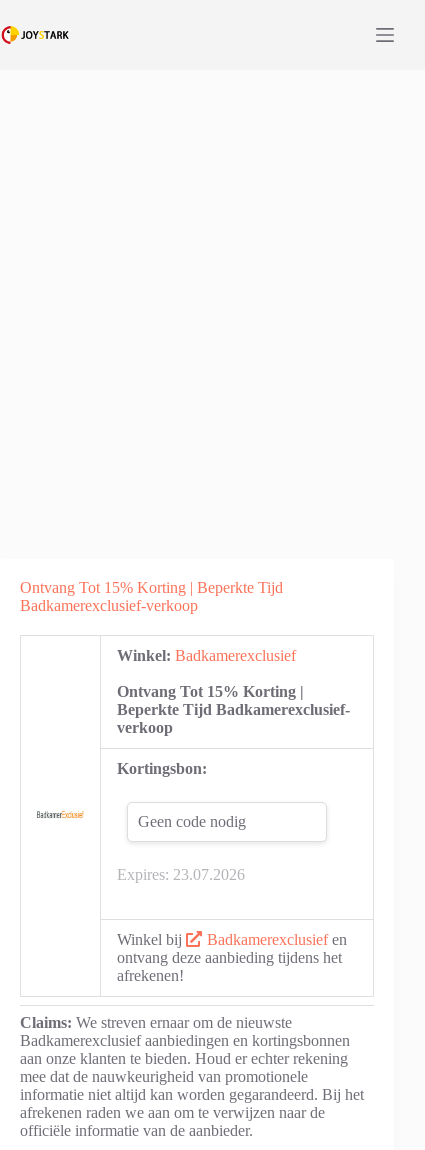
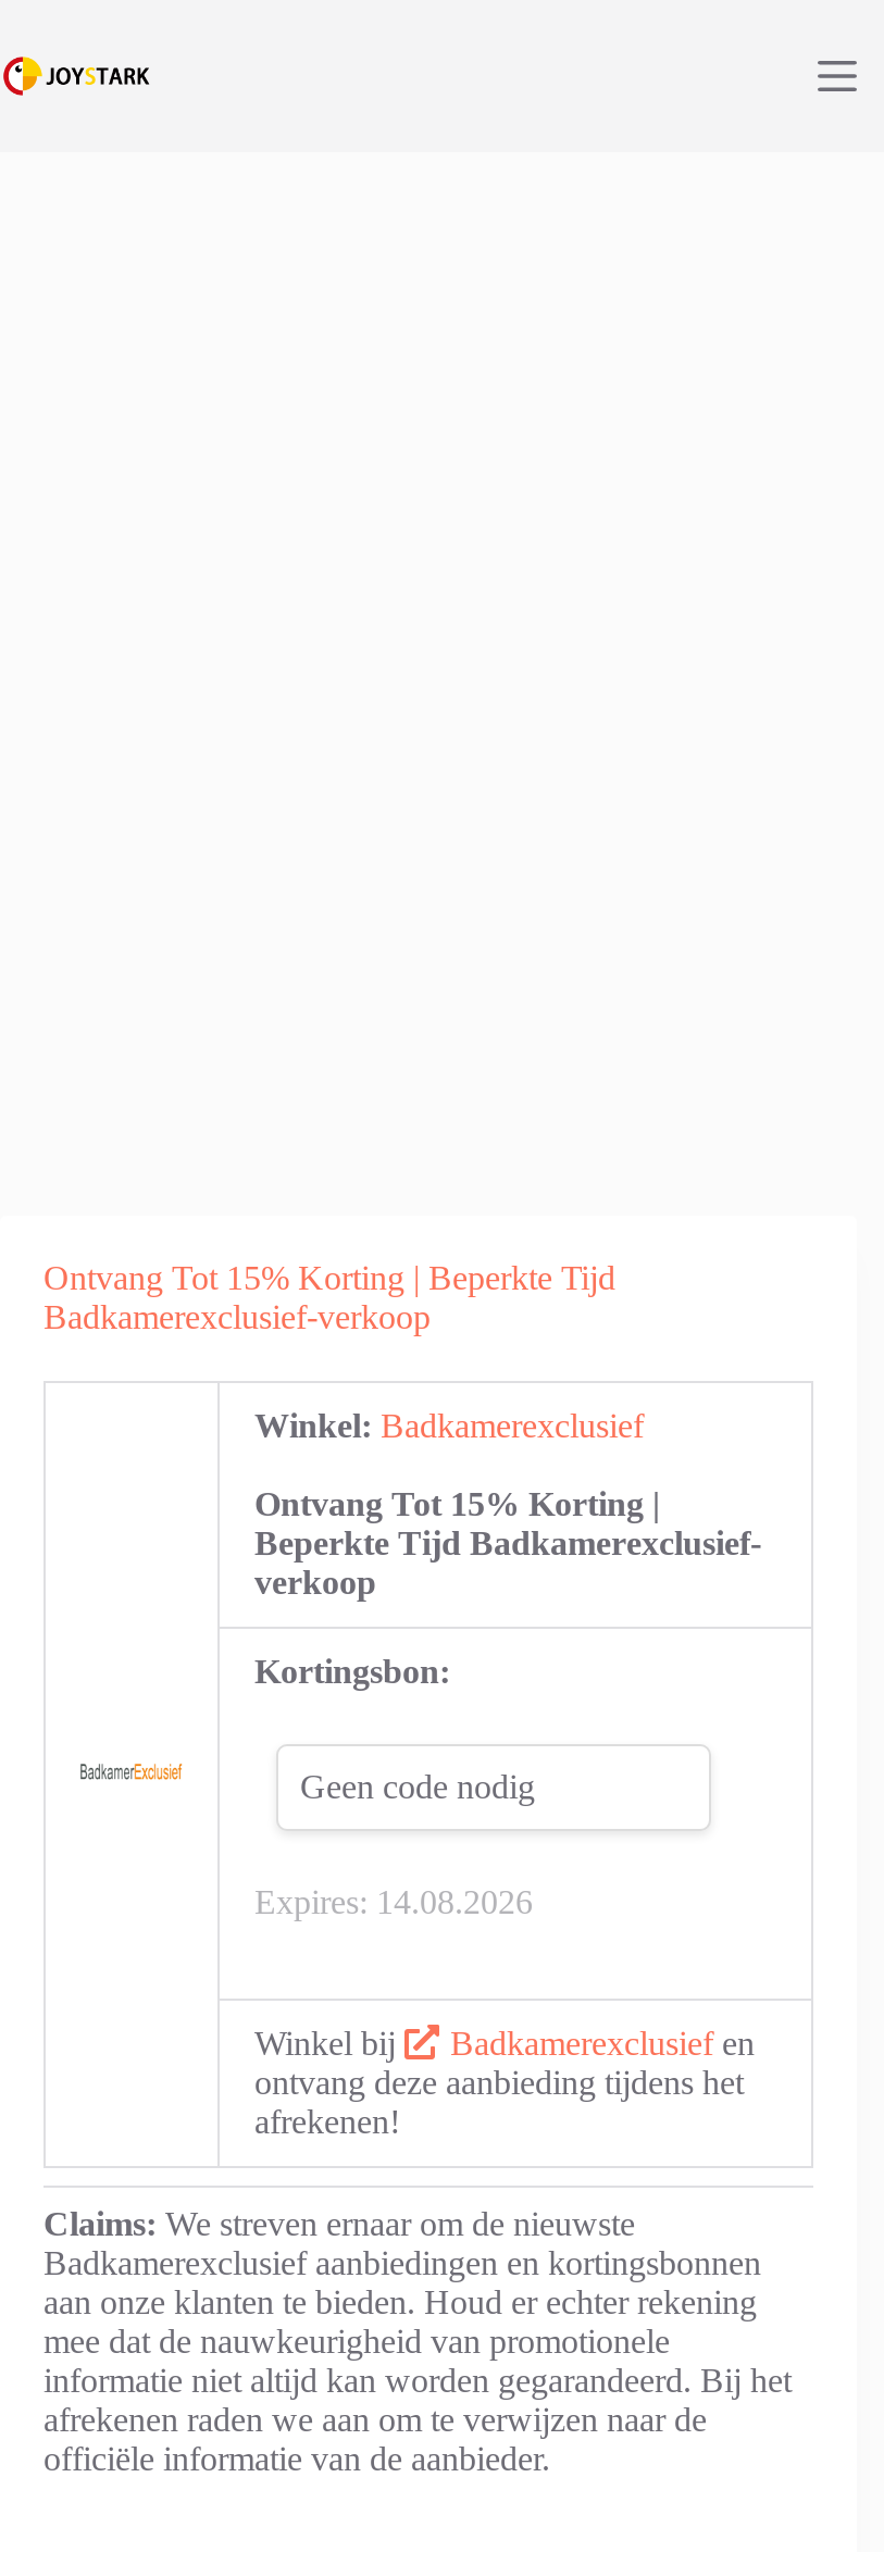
- Expires: 23.07.2026
+ Expires: 14.08.2026
